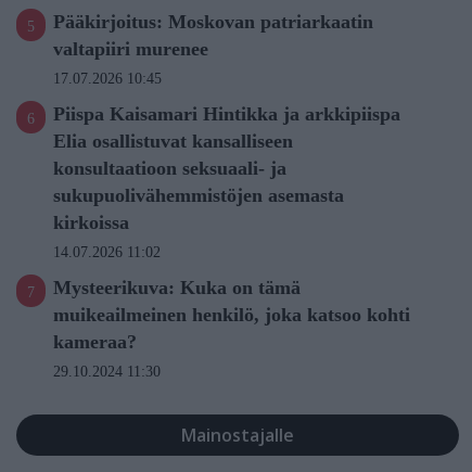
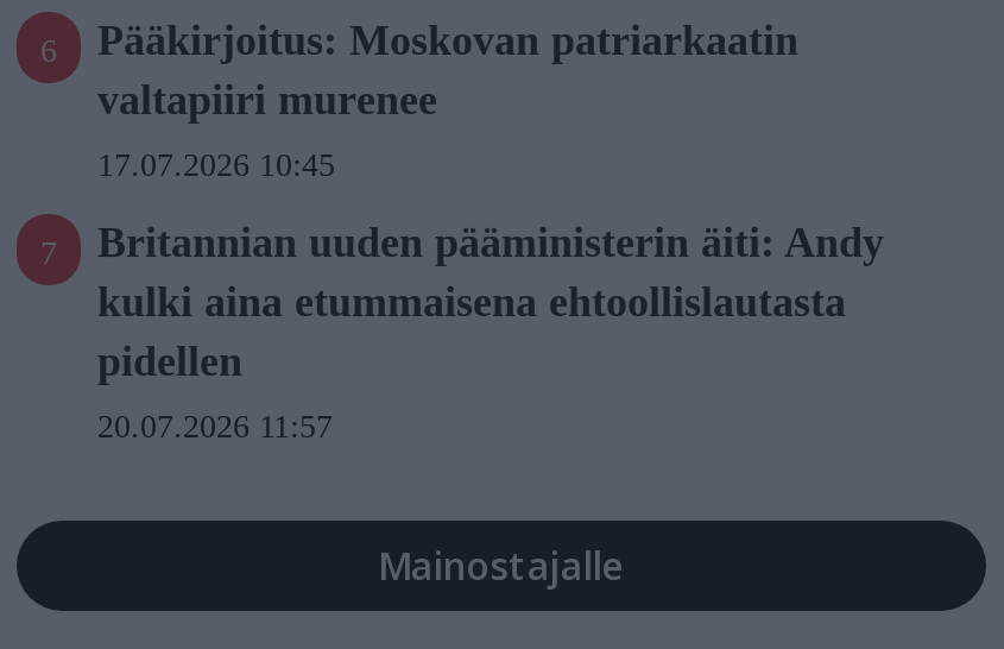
- Piispa Kaisamari Hintikka ja arkkipiispa
- Elia osallistuvat kansalliseen
- konsultaatioon seksuaali- ja
- sukupuolivähemmistöjen asemasta
- kirkoissa
- 14.07.2026 11:02
- Mysteerikuva: Kuka on tämä
- muikeailmeinen henkilö, joka katsoo kohti
- kameraa?
- 29.10.2024 11:30
+ Britannian uuden pääministerin äiti: Andy
+ kulki aina etummaisena ehtoollislautasta
+ pidellen
+ 20.07.2026 11:57
